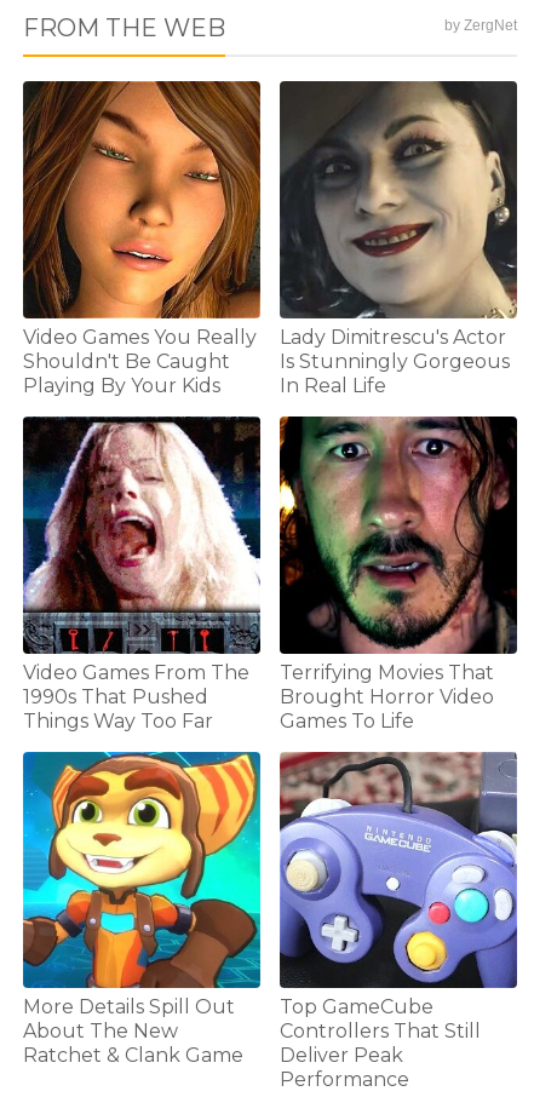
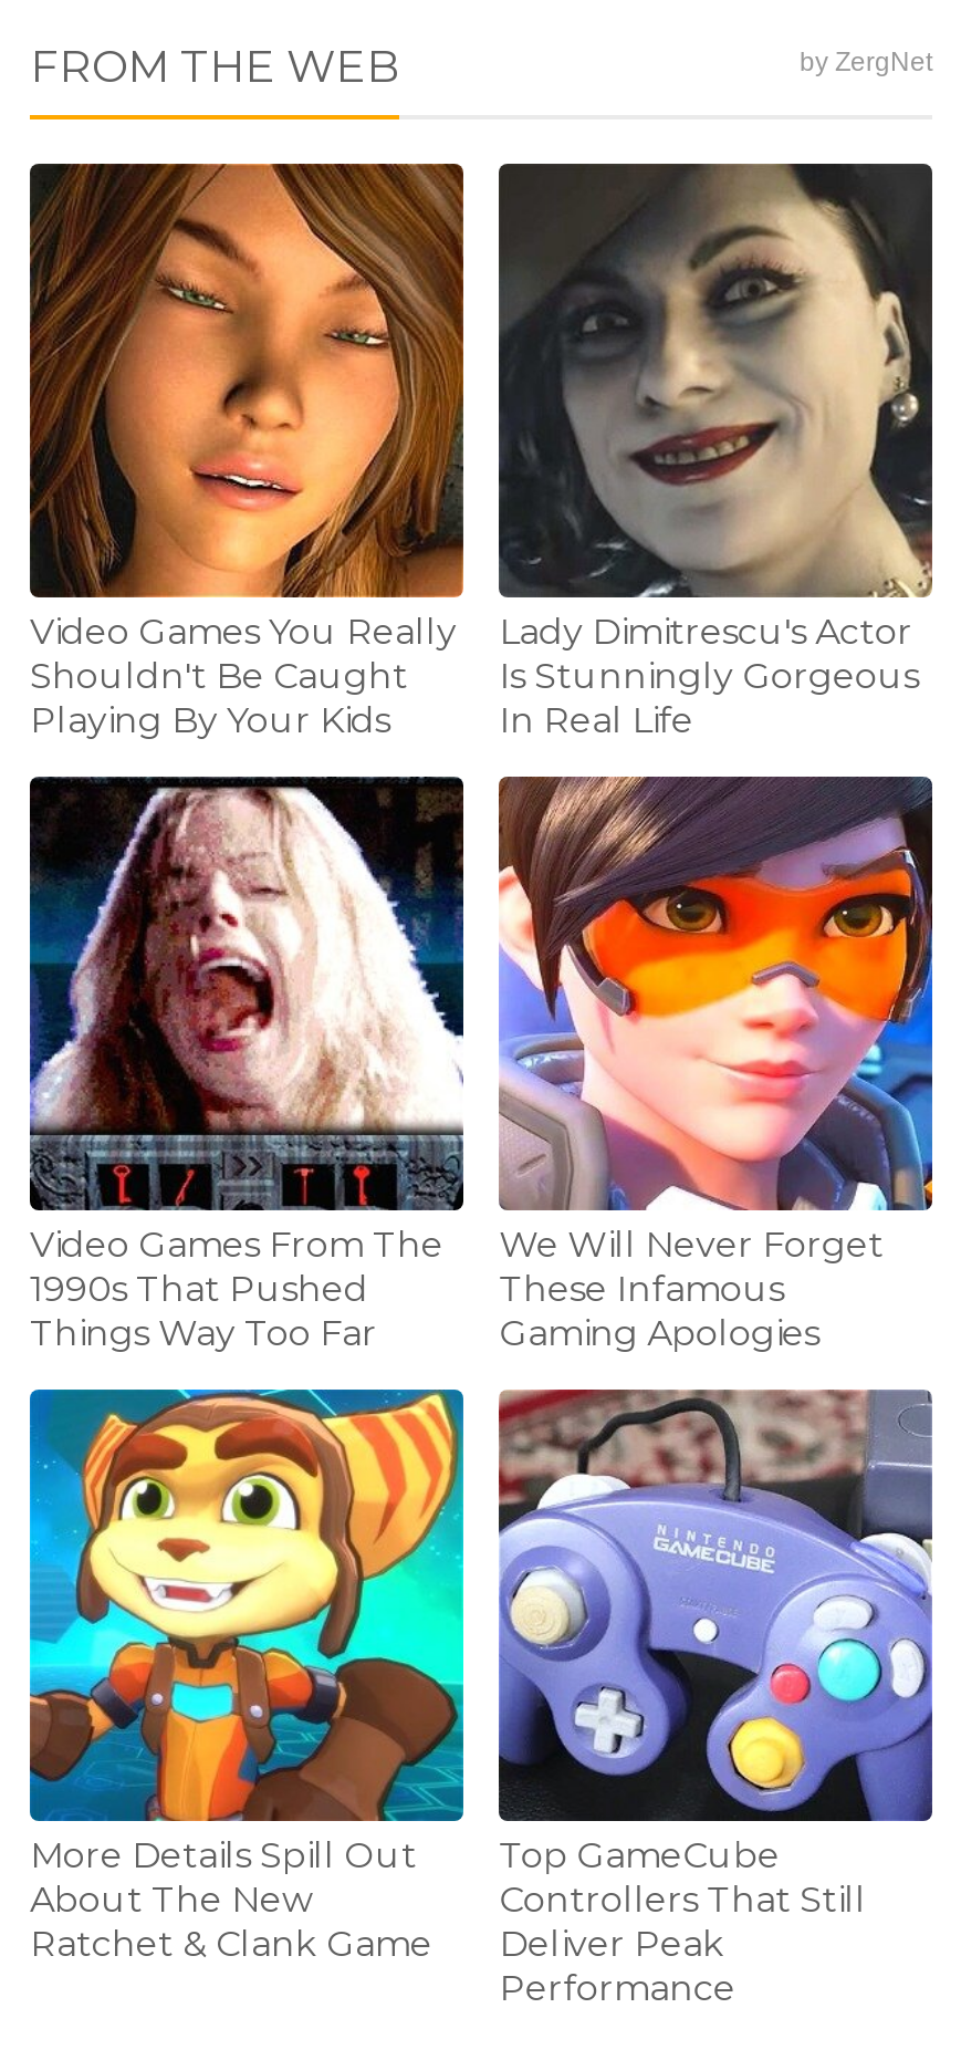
- [image]
- Terrifying Movies That
- Brought Horror Video
- Games To Life
+ [image]
+ We Will Never Forget
+ These Infamous
+ Gaming Apologies
